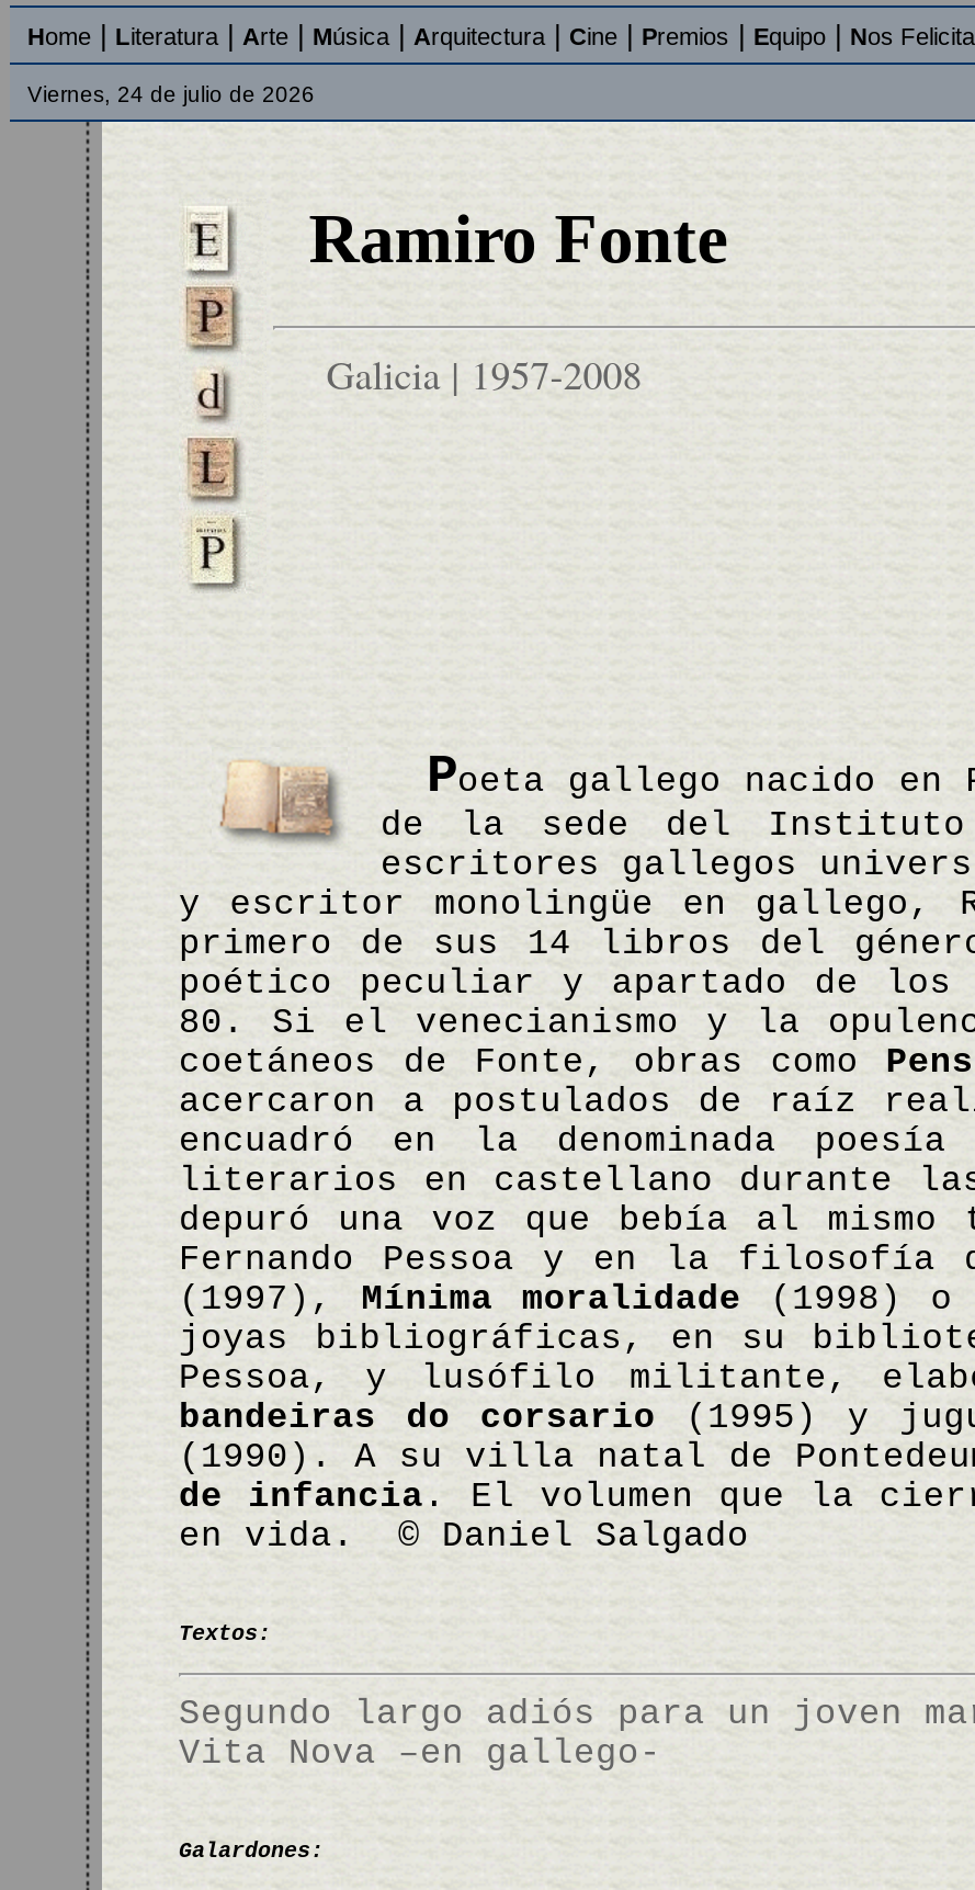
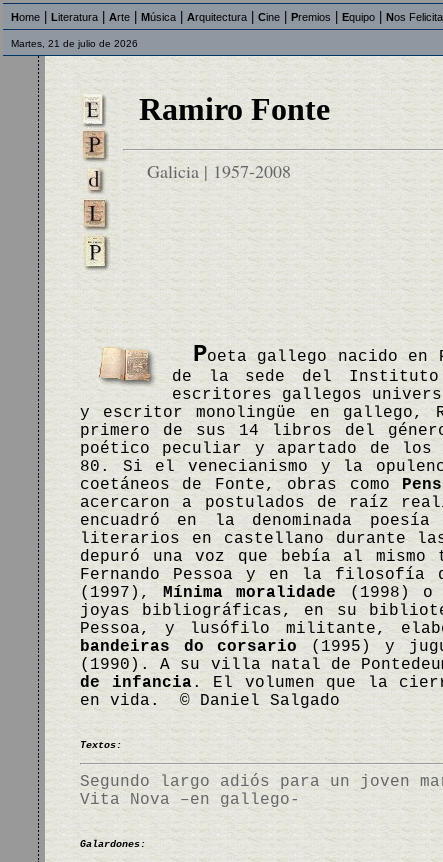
- Viernes, 24 de julio de 2026
+ Martes, 21 de julio de 2026
